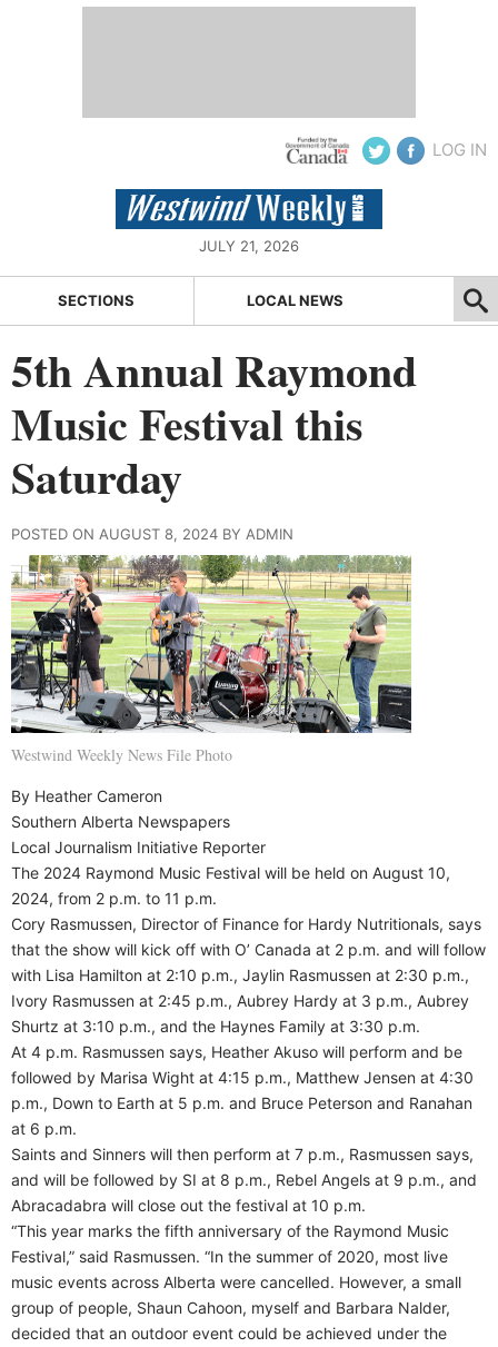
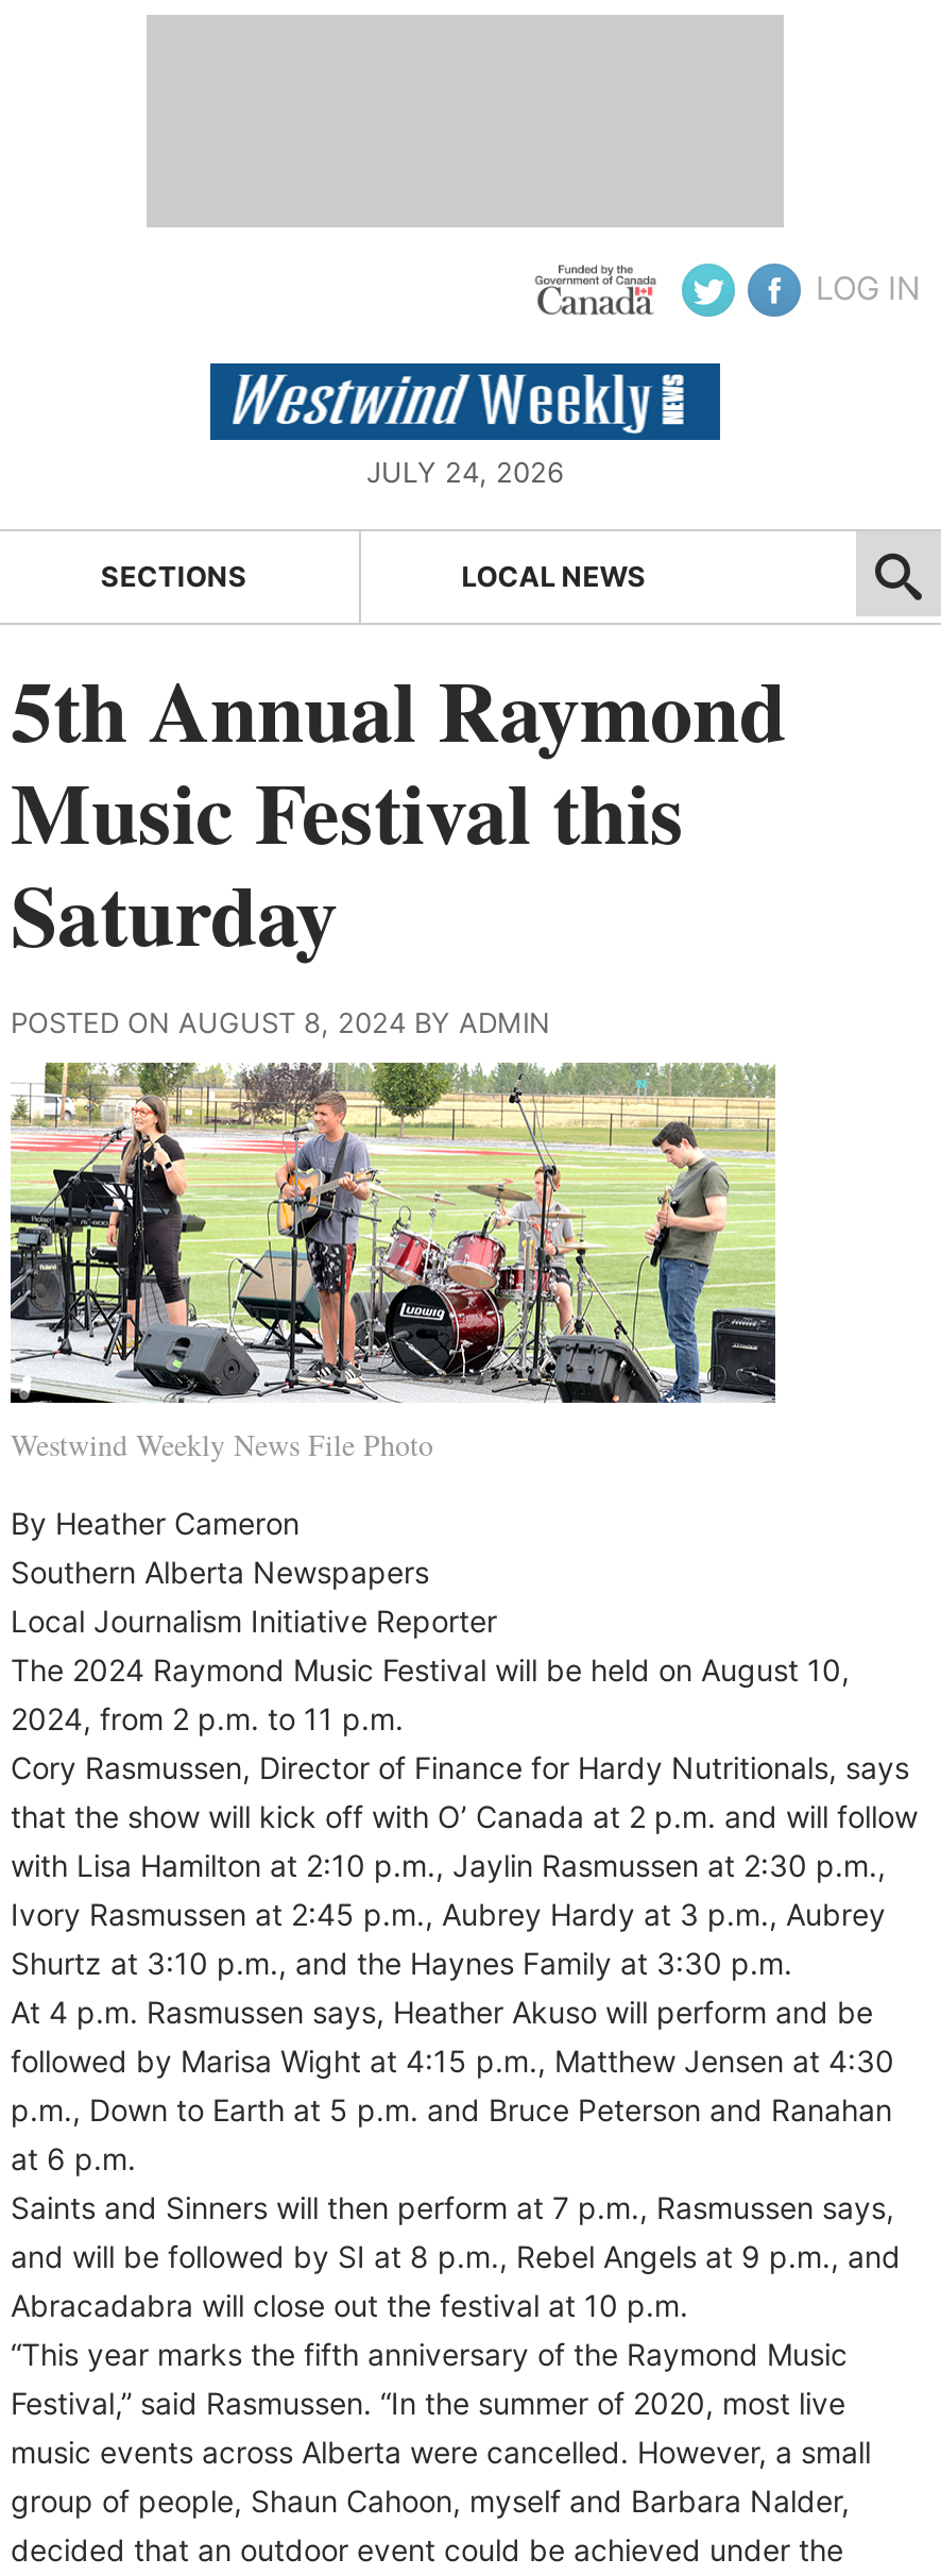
- JULY 21, 2026
+ JULY 24, 2026
